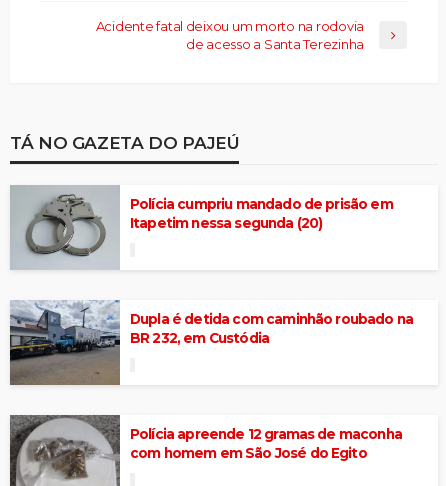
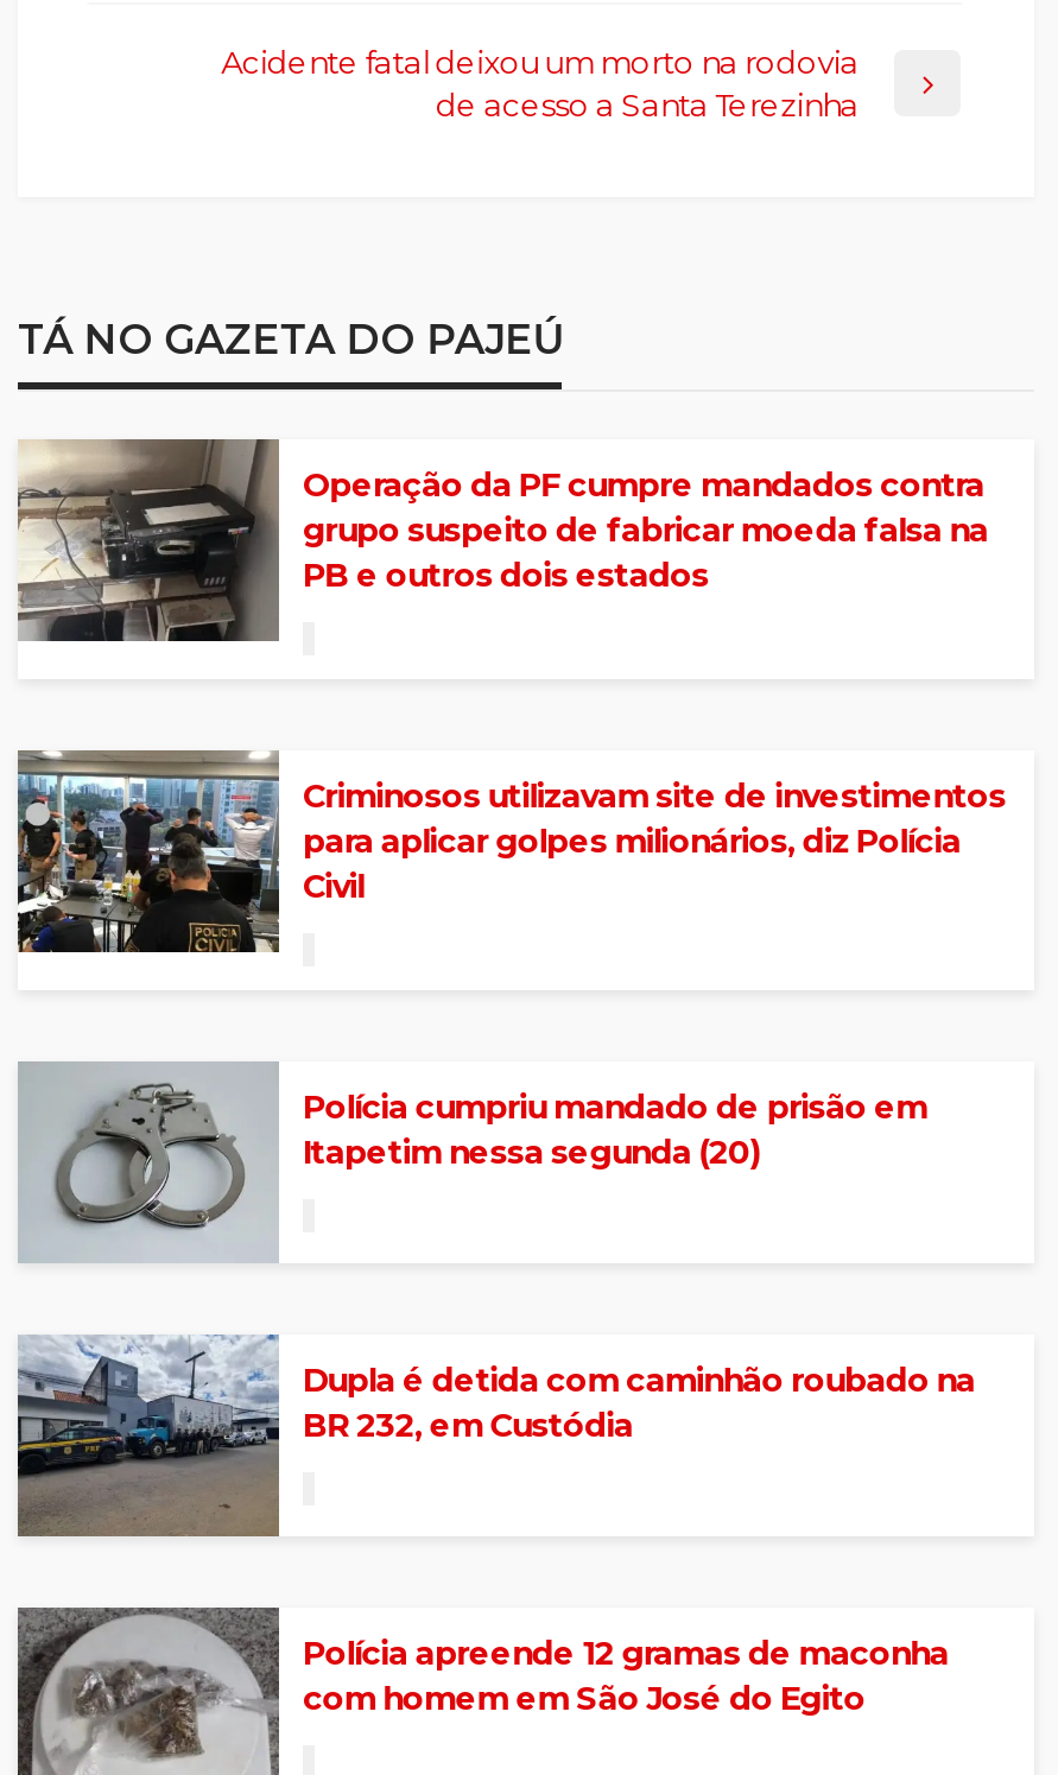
+ [image]
+ Criminosos utilizavam site de investimentos
+ para aplicar golpes milionários, diz Polícia
+ Civil

+ [image]
+ Operação da PF cumpre mandados contra
+ grupo suspeito de fabricar moeda falsa na
+ PB e outros dois estados
